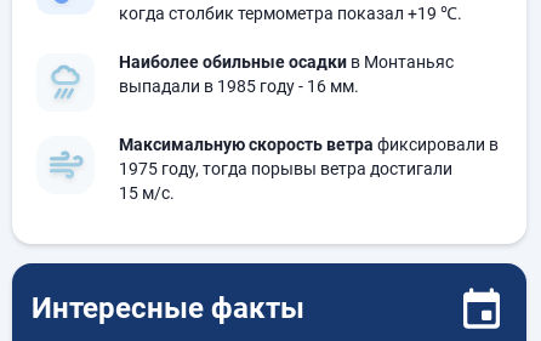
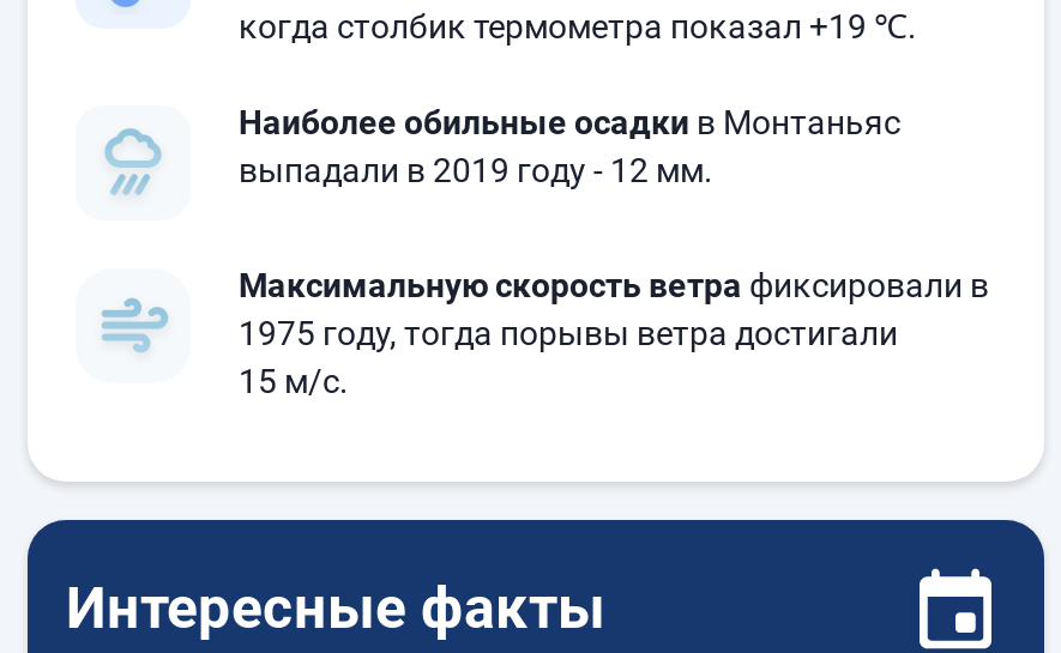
- выпадали в 1985 году - 16 мм.
+ выпадали в 2019 году - 12 мм.
